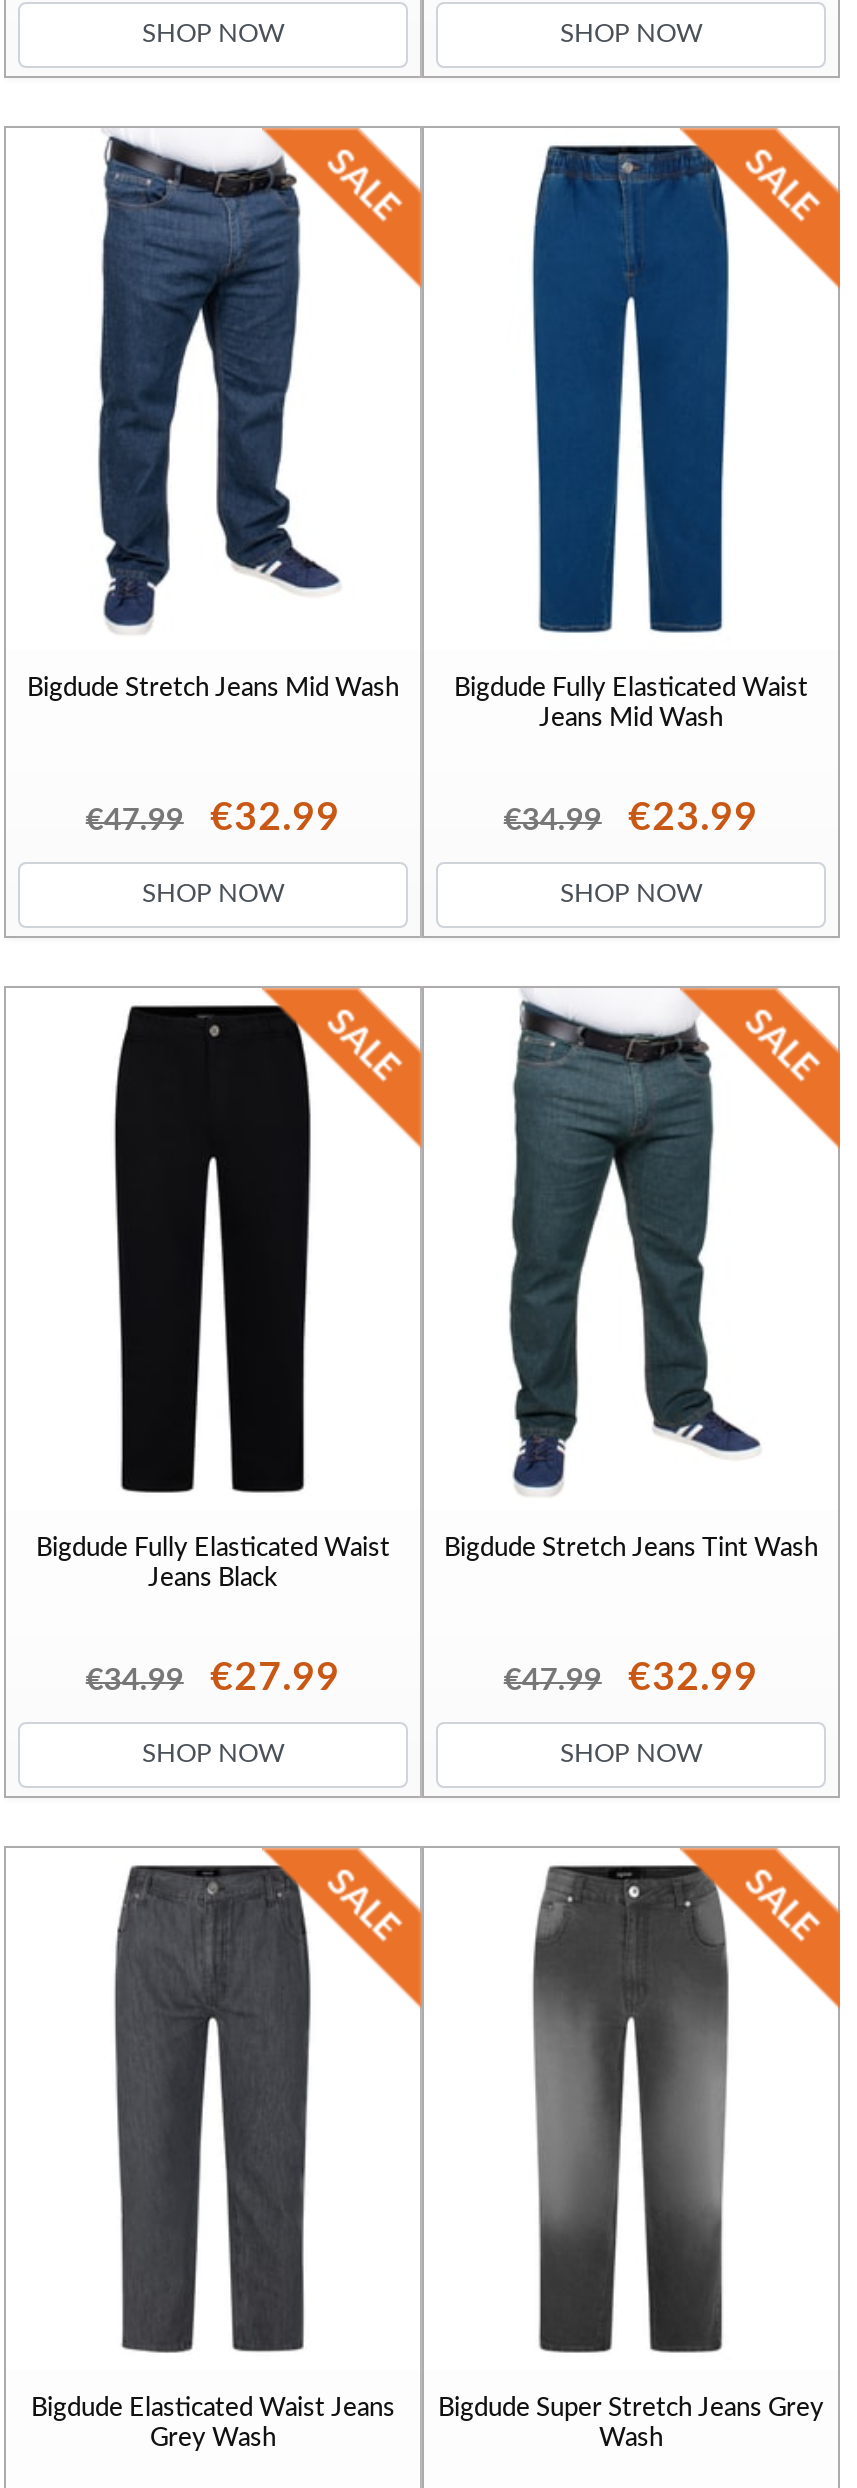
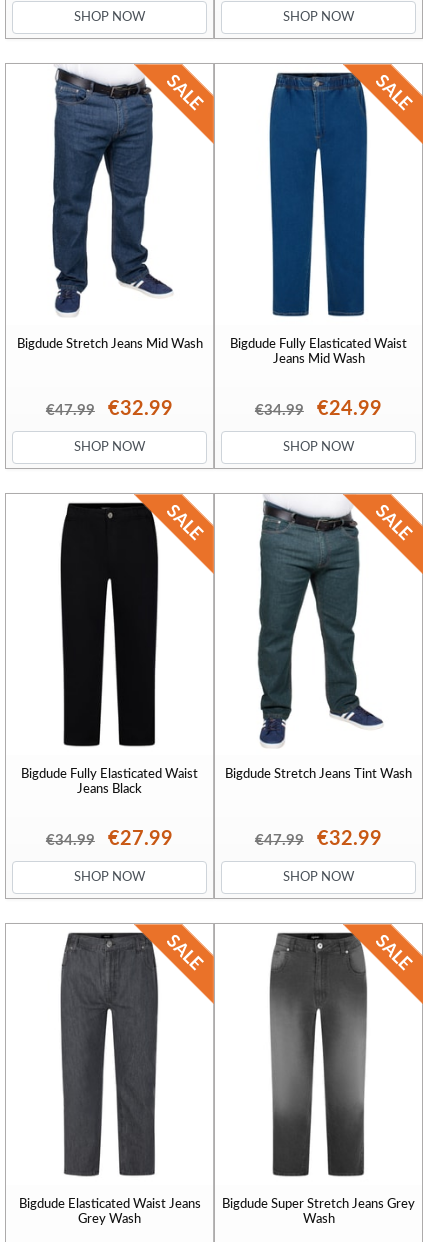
- €34.99 €23.99
+ €34.99 €24.99
